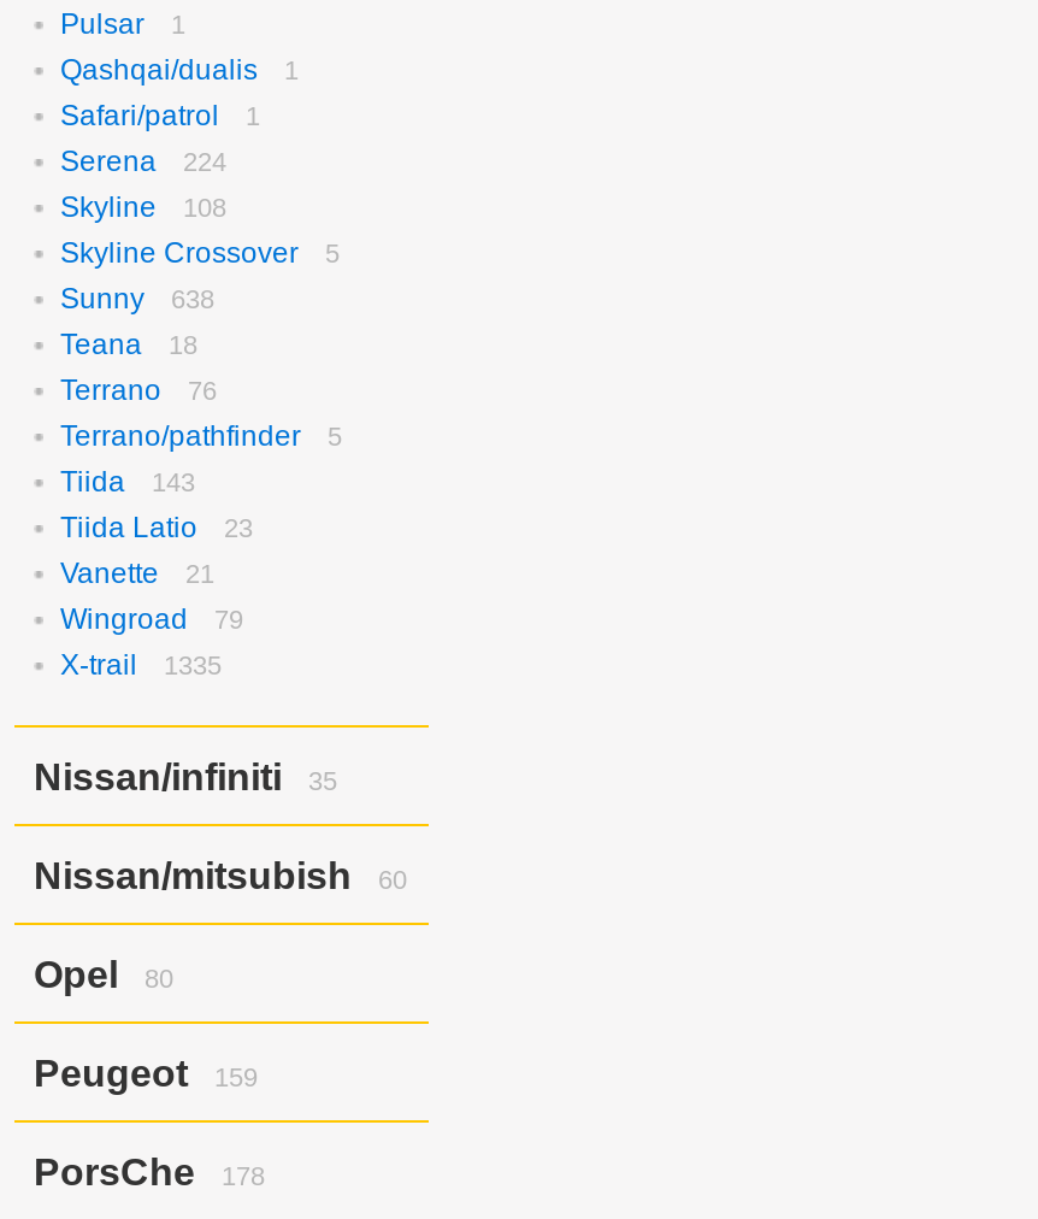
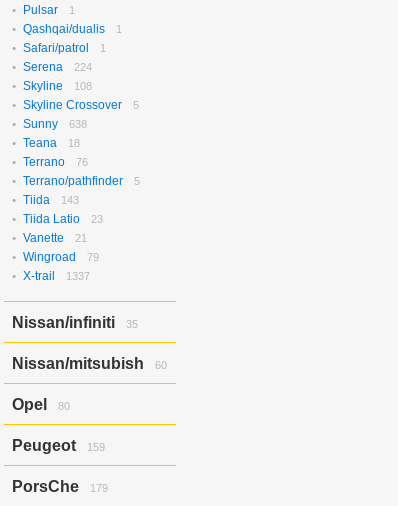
- X-trail 1335
+ X-trail 1337

- 178
+ 179
